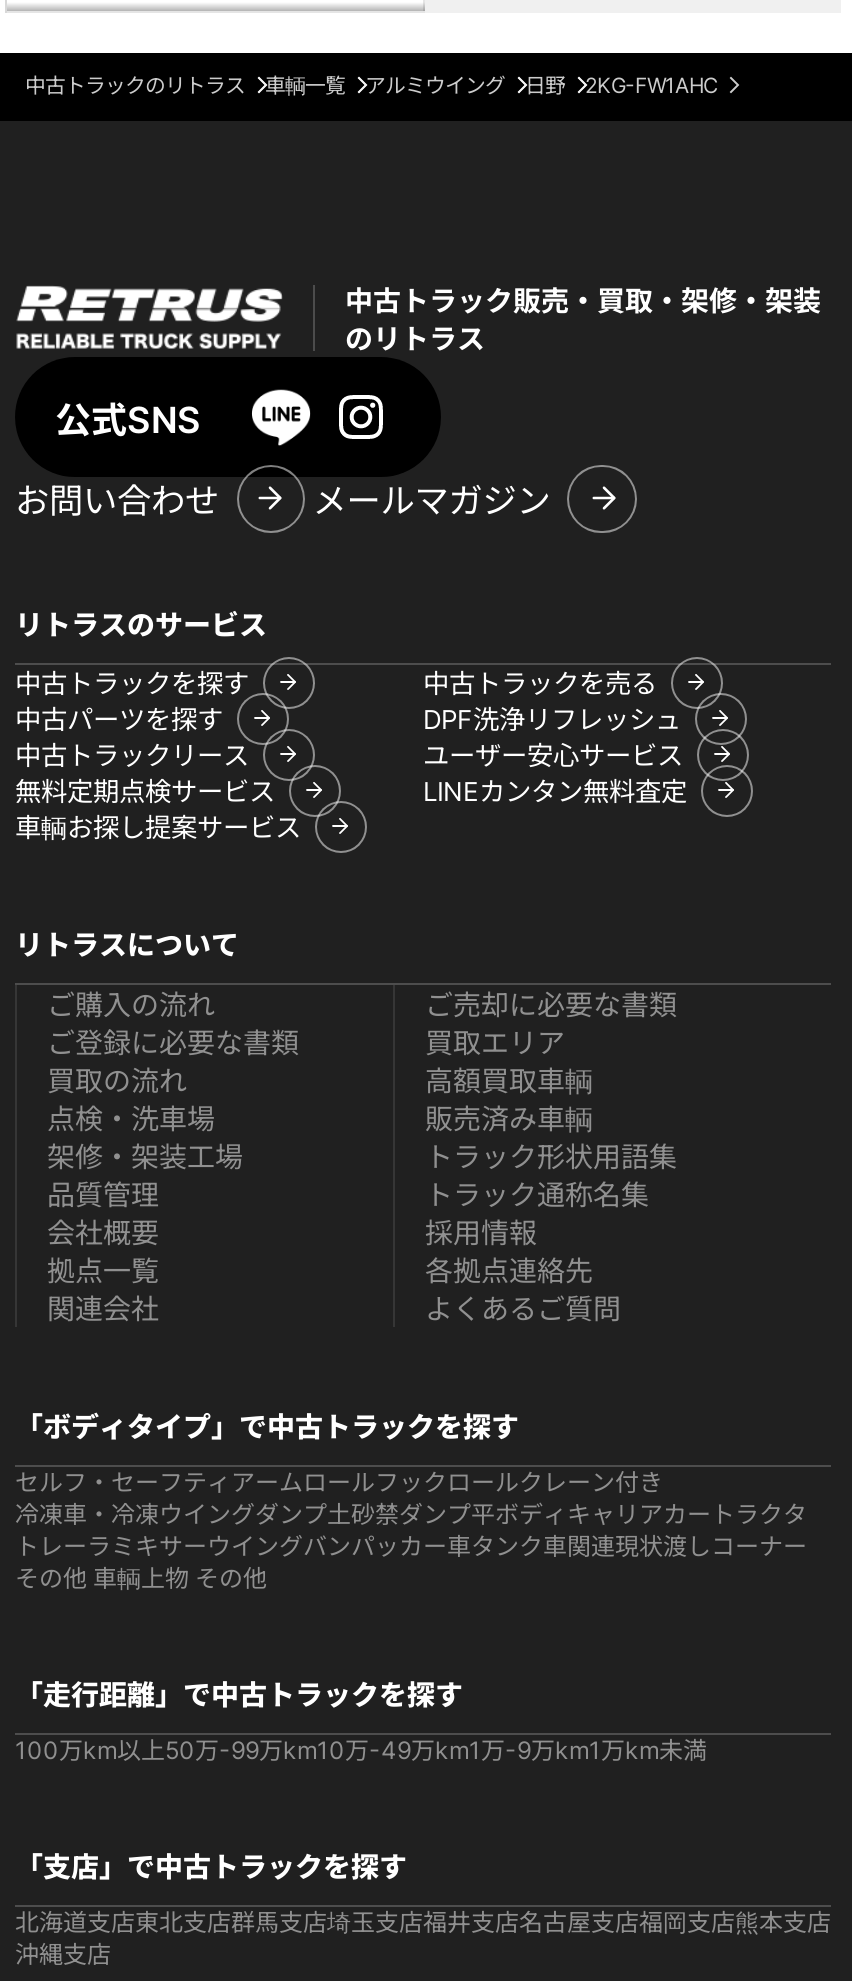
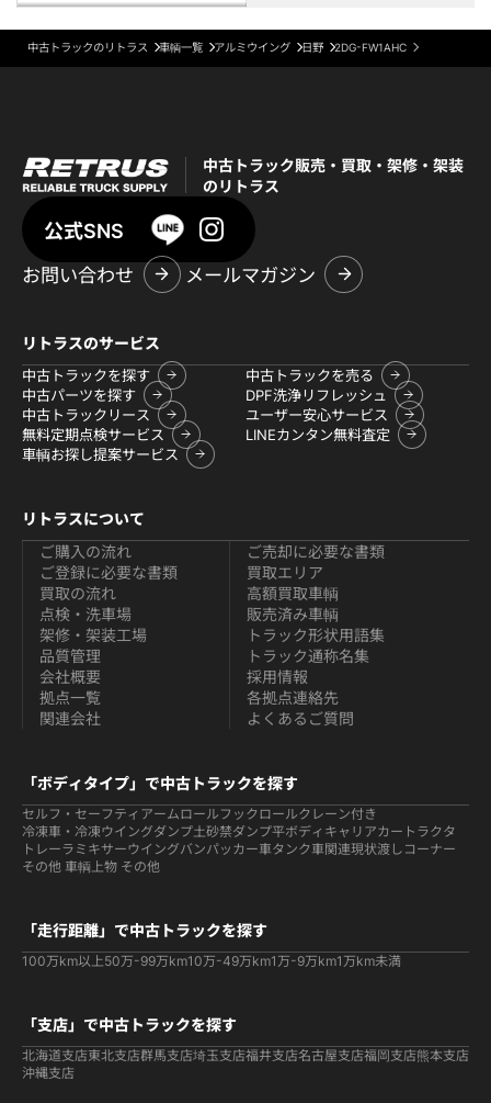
- 2KG-FW1AHC
+ 2DG-FW1AHC
